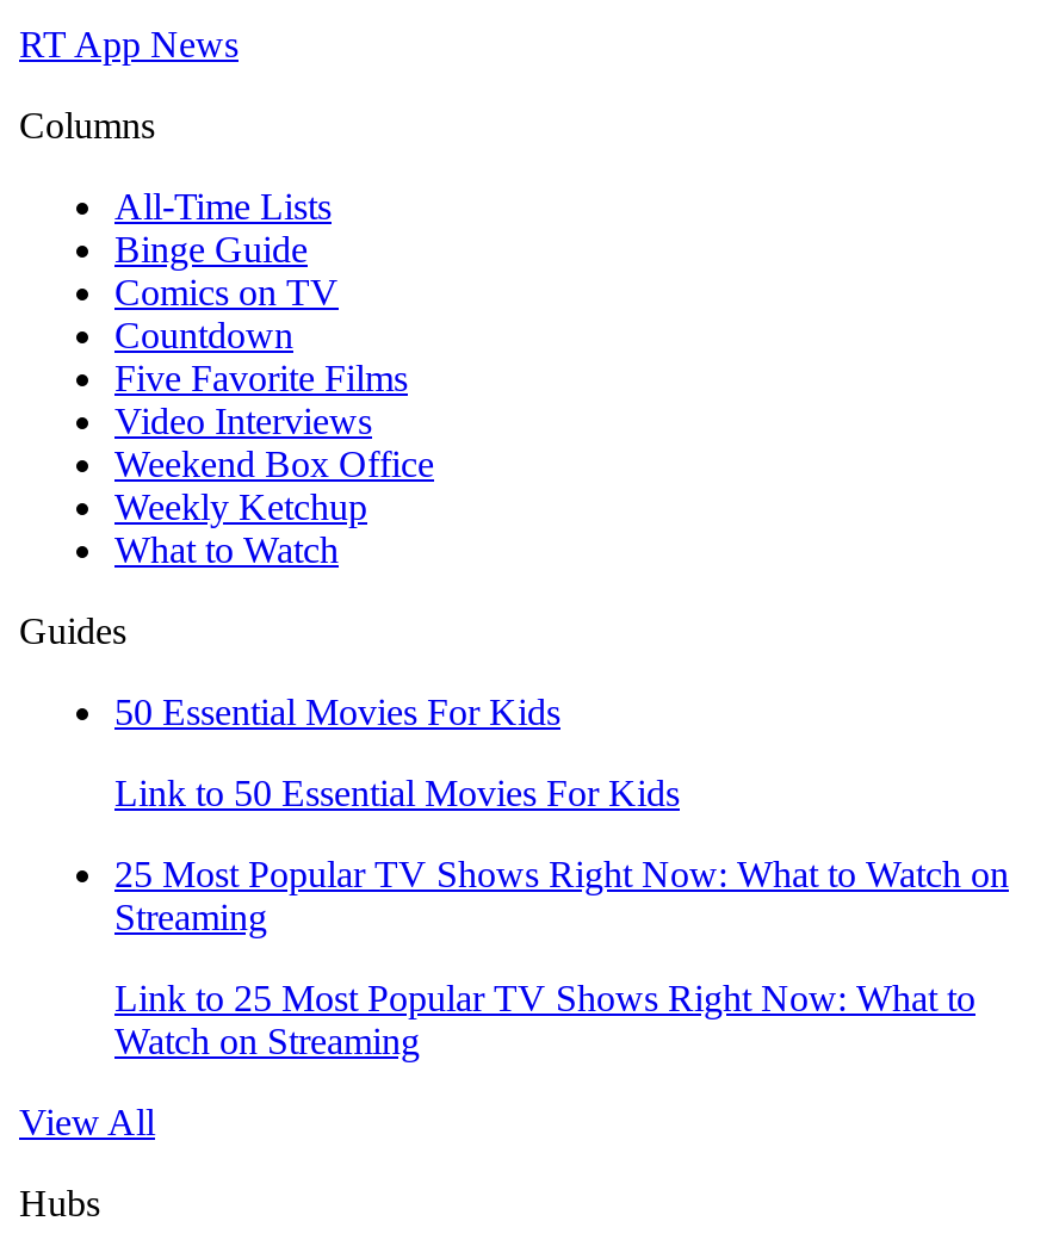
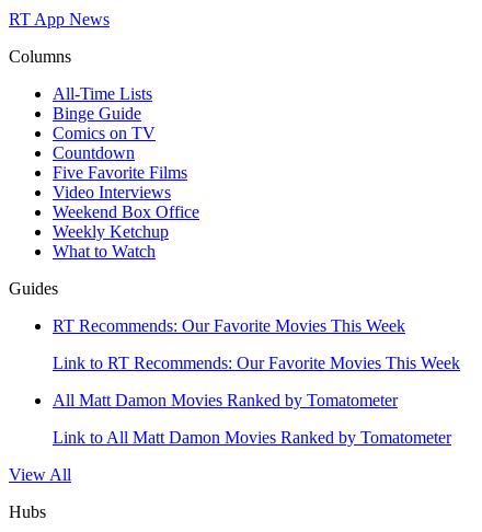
- 50 Essential Movies For Kids
+ RT Recommends: Our Favorite Movies This Week

- Link to 50 Essential Movies For Kids
+ Link to RT Recommends: Our Favorite Movies This Week

- 25 Most Popular TV Shows Right Now: What to Watch on
- Streaming
+ All Matt Damon Movies Ranked by Tomatometer

- Link to 25 Most Popular TV Shows Right Now: What to
- Watch on Streaming
+ Link to All Matt Damon Movies Ranked by Tomatometer
